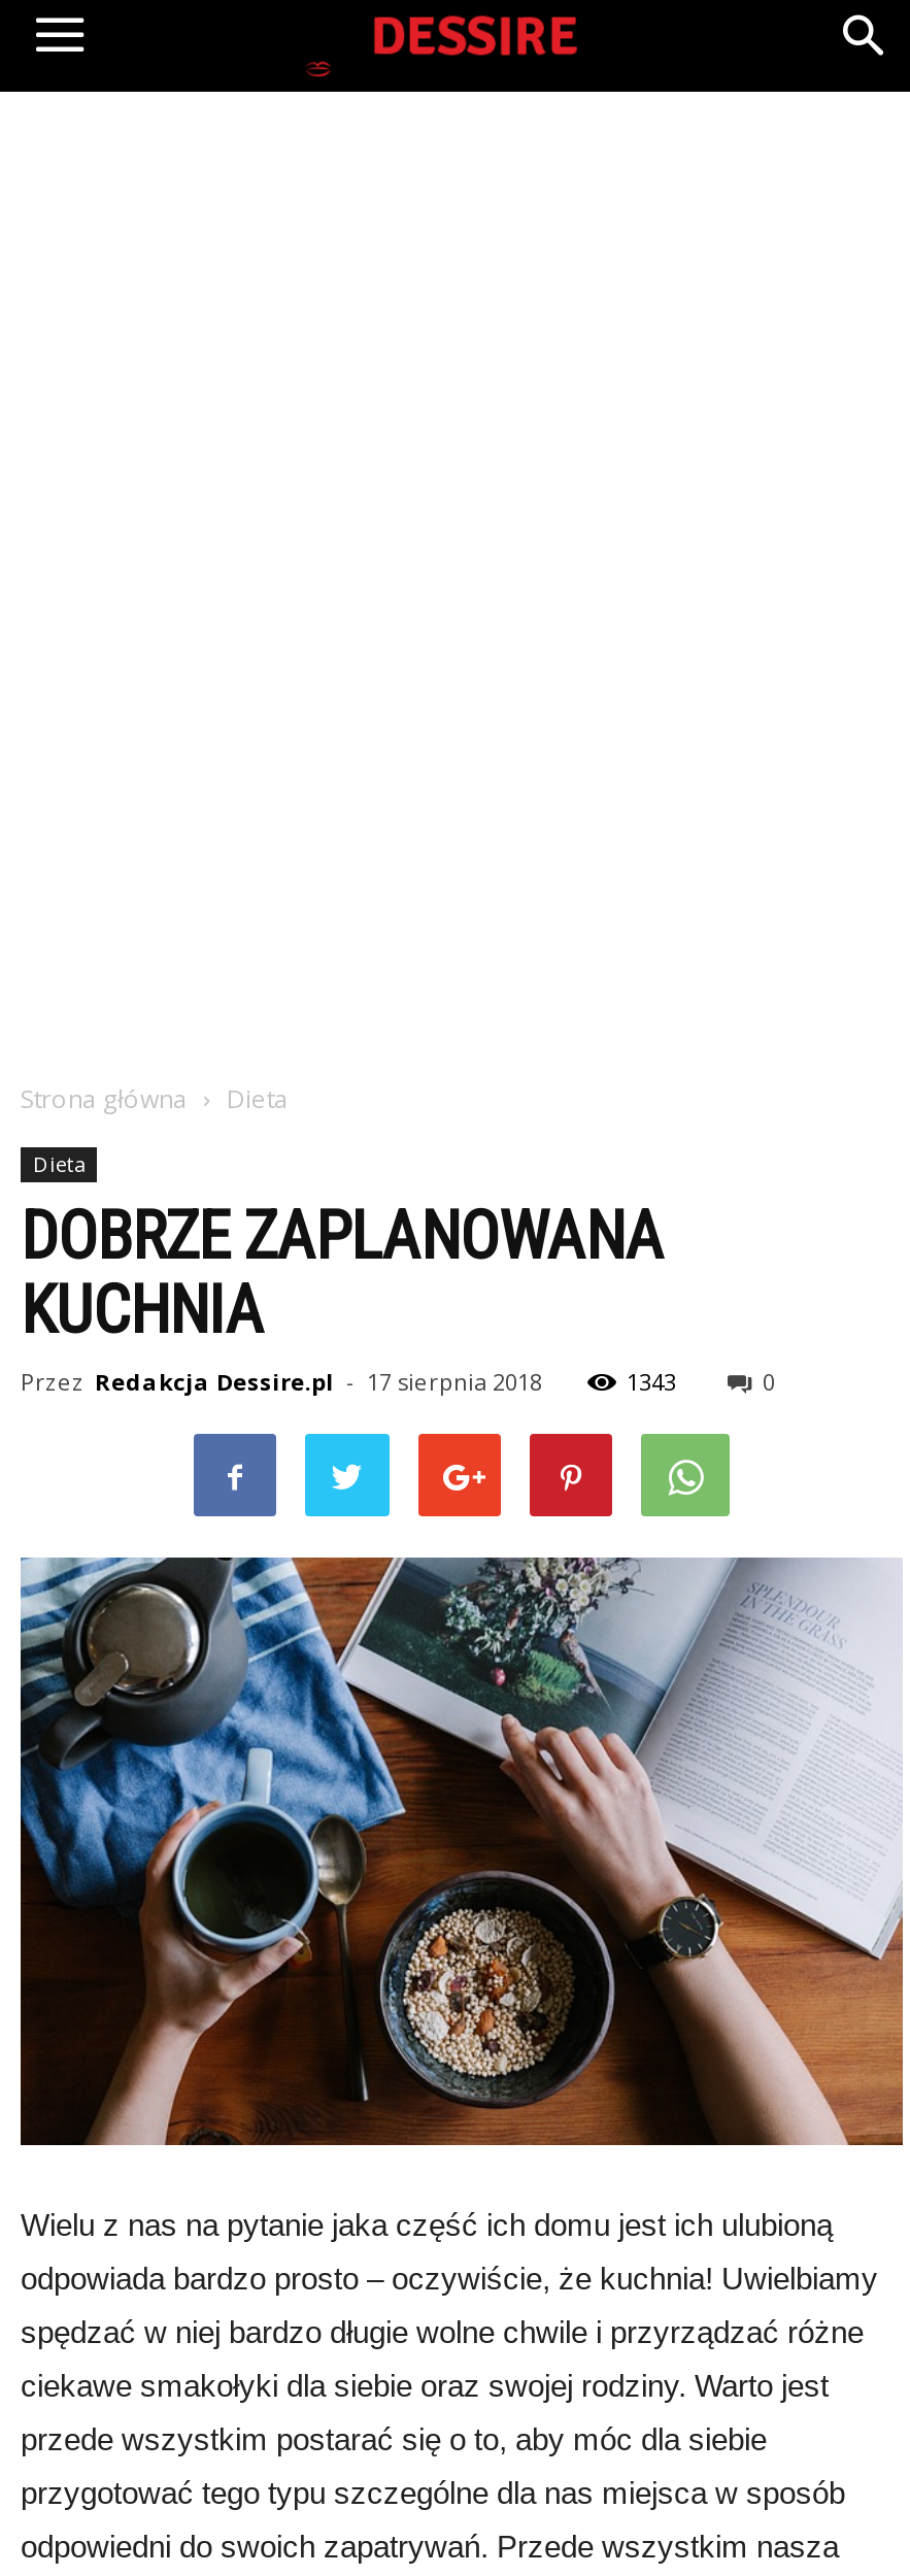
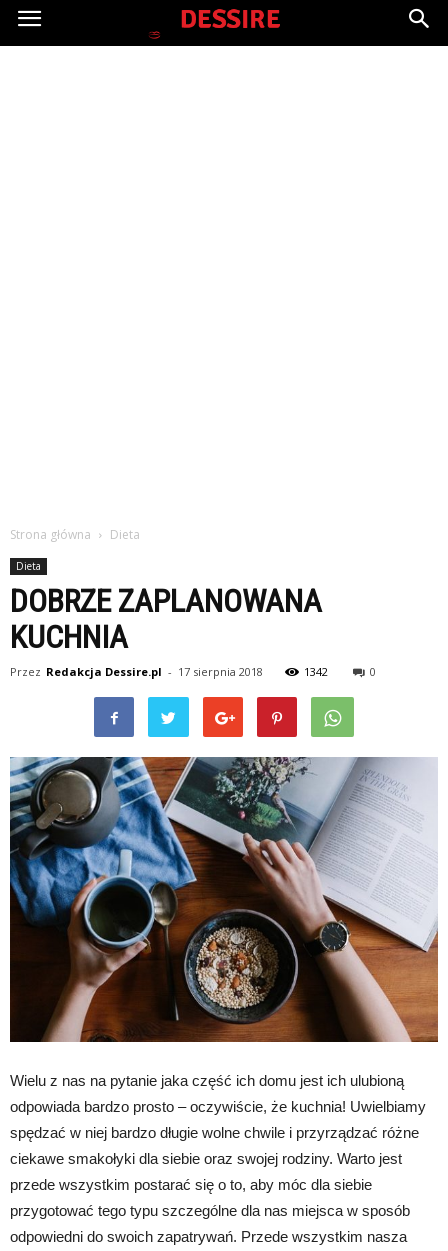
- 1343
+ 1342
